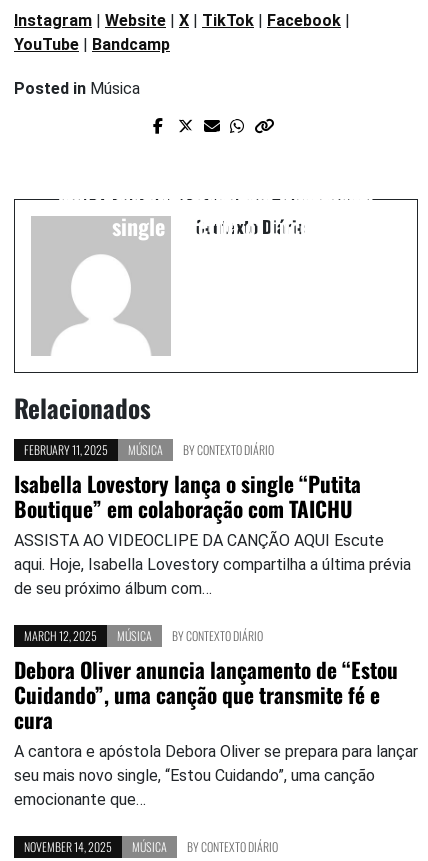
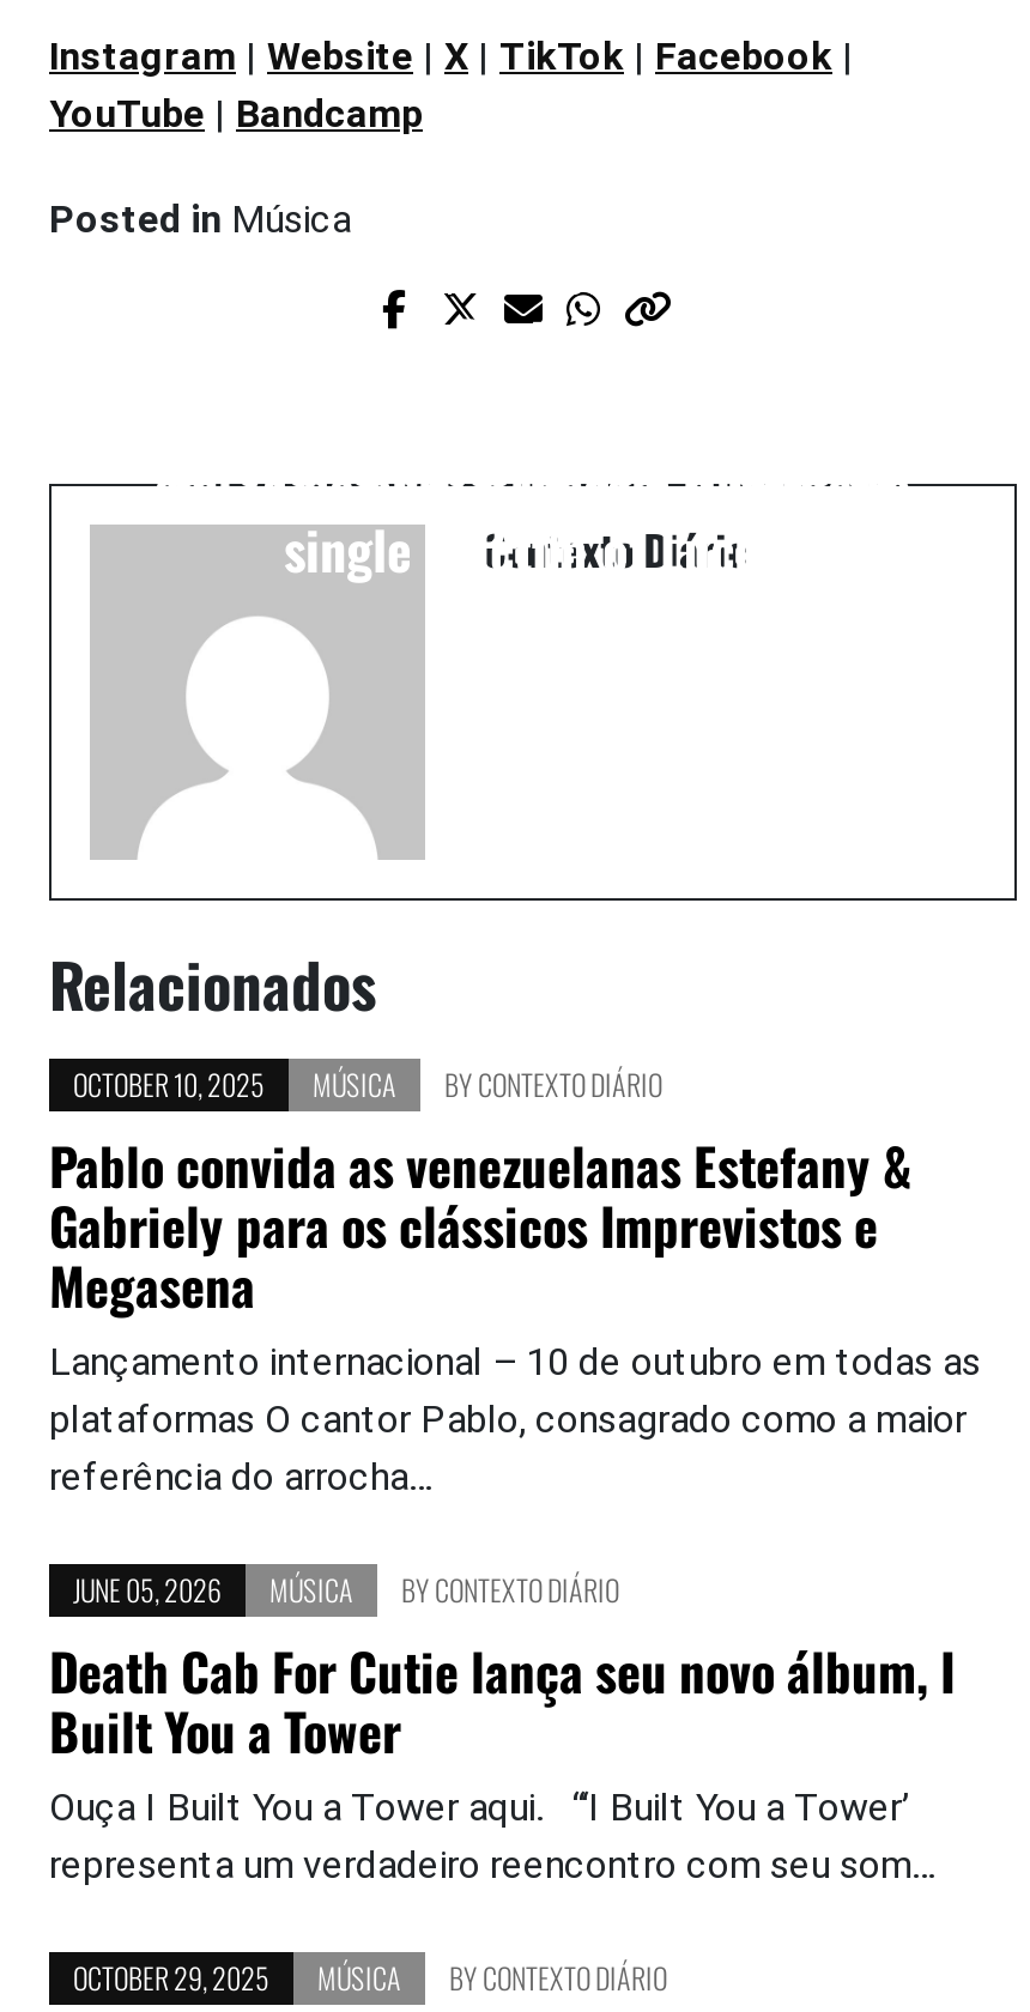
- FEBRUARY 11, 2025 MÚSICA BY CONTEXTO DIÁRIO
+ OCTOBER 10, 2025 MÚSICA BY CONTEXTO DIÁRIO

- Isabella Lovestory lança o single “Putita
- Boutique” em colaboração com TAICHU
- ASSISTA AO VIDEOCLIPE DA CANÇÃO AQUI Escute
- aqui. Hoje, Isabella Lovestory compartilha a última prévia
- de seu próximo álbum com…
+ Pablo convida as venezuelanas Estefany &
+ Gabriely para os clássicos Imprevistos e
+ Megasena
+ Lançamento internacional – 10 de outubro em todas as
+ plataformas O cantor Pablo, consagrado como a maior
+ referência do arrocha…

- MARCH 12, 2025 MÚSICA BY CONTEXTO DIÁRIO
+ JUNE 05, 2026 MÚSICA BY CONTEXTO DIÁRIO

moved down: MÚSICA | BY CONTEXTO DIÁRIO

- Debora Oliver anuncia lançamento de “Estou
- Cuidando”, uma canção que transmite fé e
- cura
- A cantora e apóstola Debora Oliver se prepara para lançar
- seu mais novo single, “Estou Cuidando”, uma canção
- emocionante que…
+ Death Cab For Cutie lança seu novo álbum, I
+ Built You a Tower
+ Ouça I Built You a Tower aqui. “‘I Built You a Tower’
+ representa um verdadeiro reencontro com seu som…

- NOVEMBER 14, 2025 MÚSICA BY CONTEXTO DIÁRIO
+ OCTOBER 29, 2025 MÚSICA BY CONTEXTO DIÁRIO
